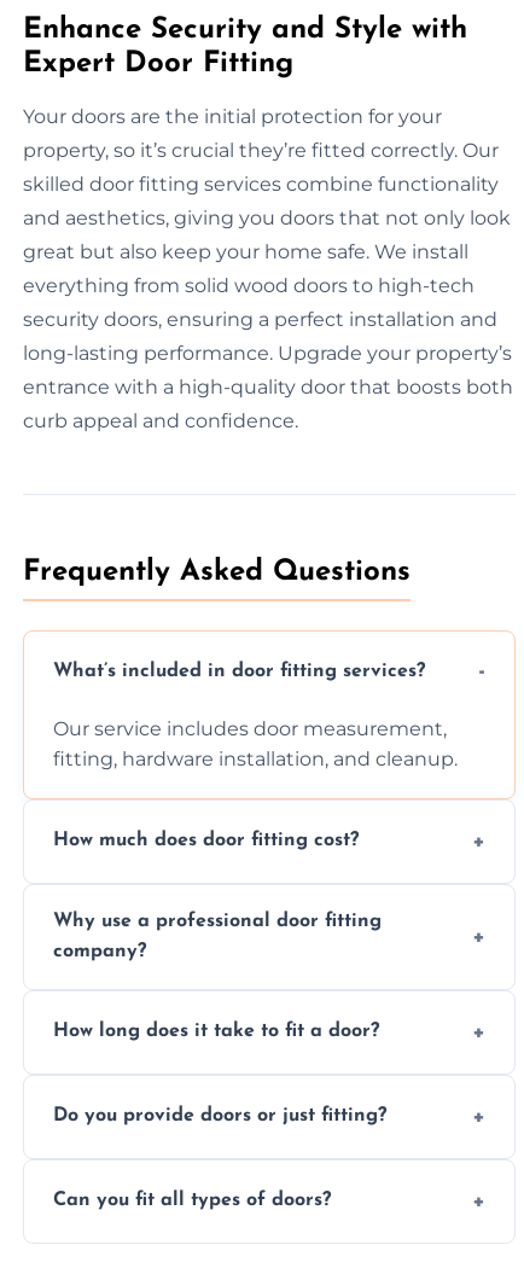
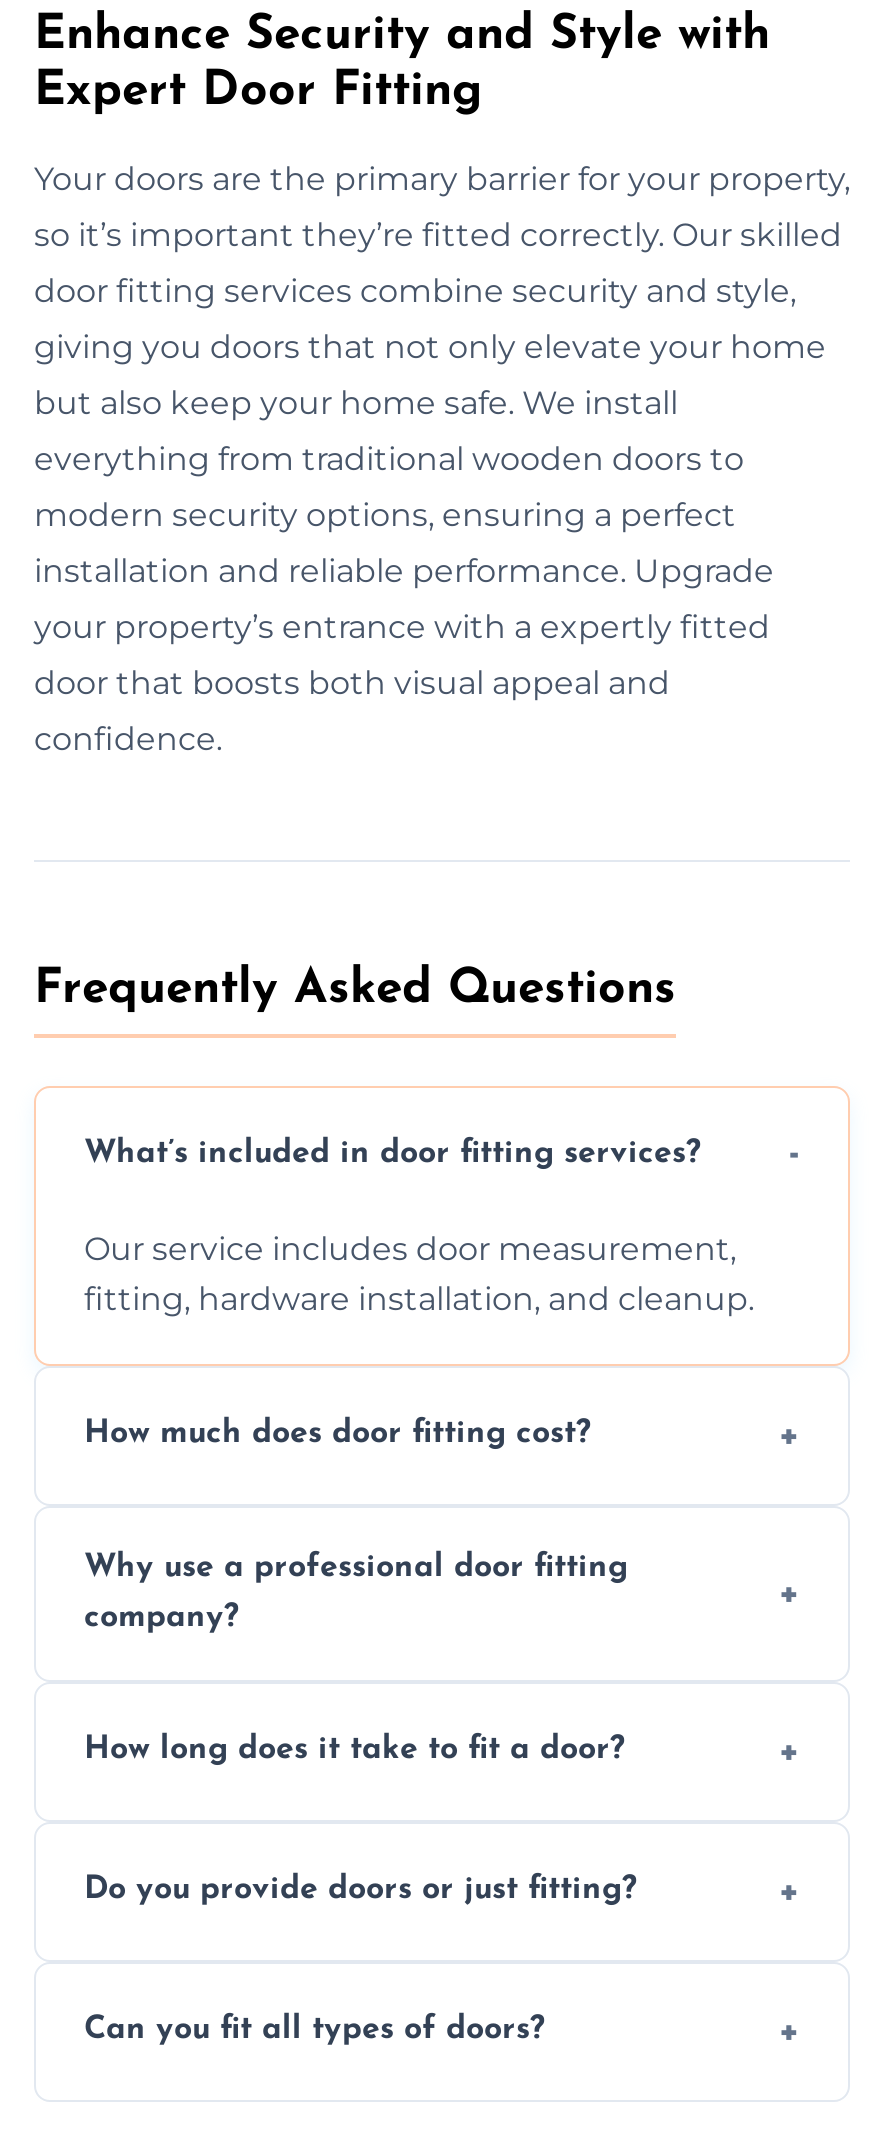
- Your doors are the initial protection for your
- property, so it’s crucial they’re fitted correctly. Our
- skilled door fitting services combine functionality
- and aesthetics, giving you doors that not only look
- great but also keep your home safe. We install
- everything from solid wood doors to high-tech
- security doors, ensuring a perfect installation and
- long-lasting performance. Upgrade your property’s
- entrance with a high-quality door that boosts both
- curb appeal and confidence.
+ Your doors are the primary barrier for your property,
+ so it’s important they’re fitted correctly. Our skilled
+ door fitting services combine security and style,
+ giving you doors that not only elevate your home
+ but also keep your home safe. We install
+ everything from traditional wooden doors to
+ modern security options, ensuring a perfect
+ installation and reliable performance. Upgrade
+ your property’s entrance with a expertly fitted
+ door that boosts both visual appeal and
+ confidence.
